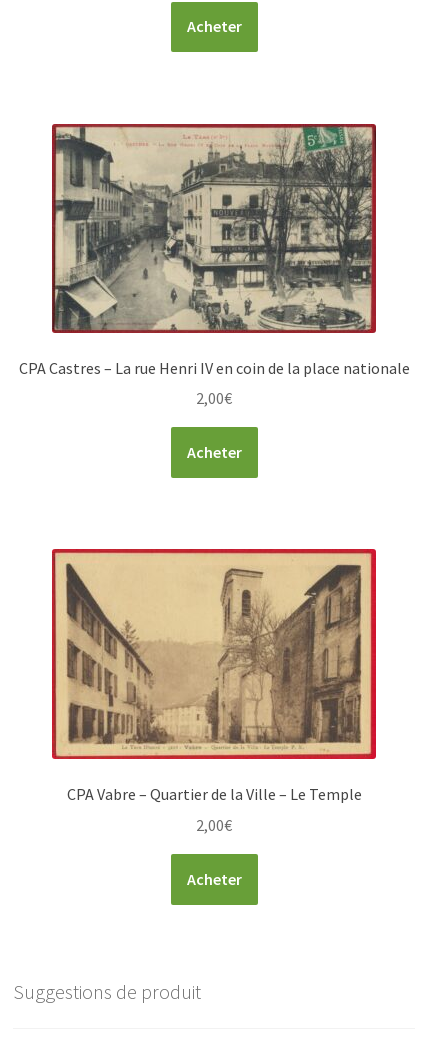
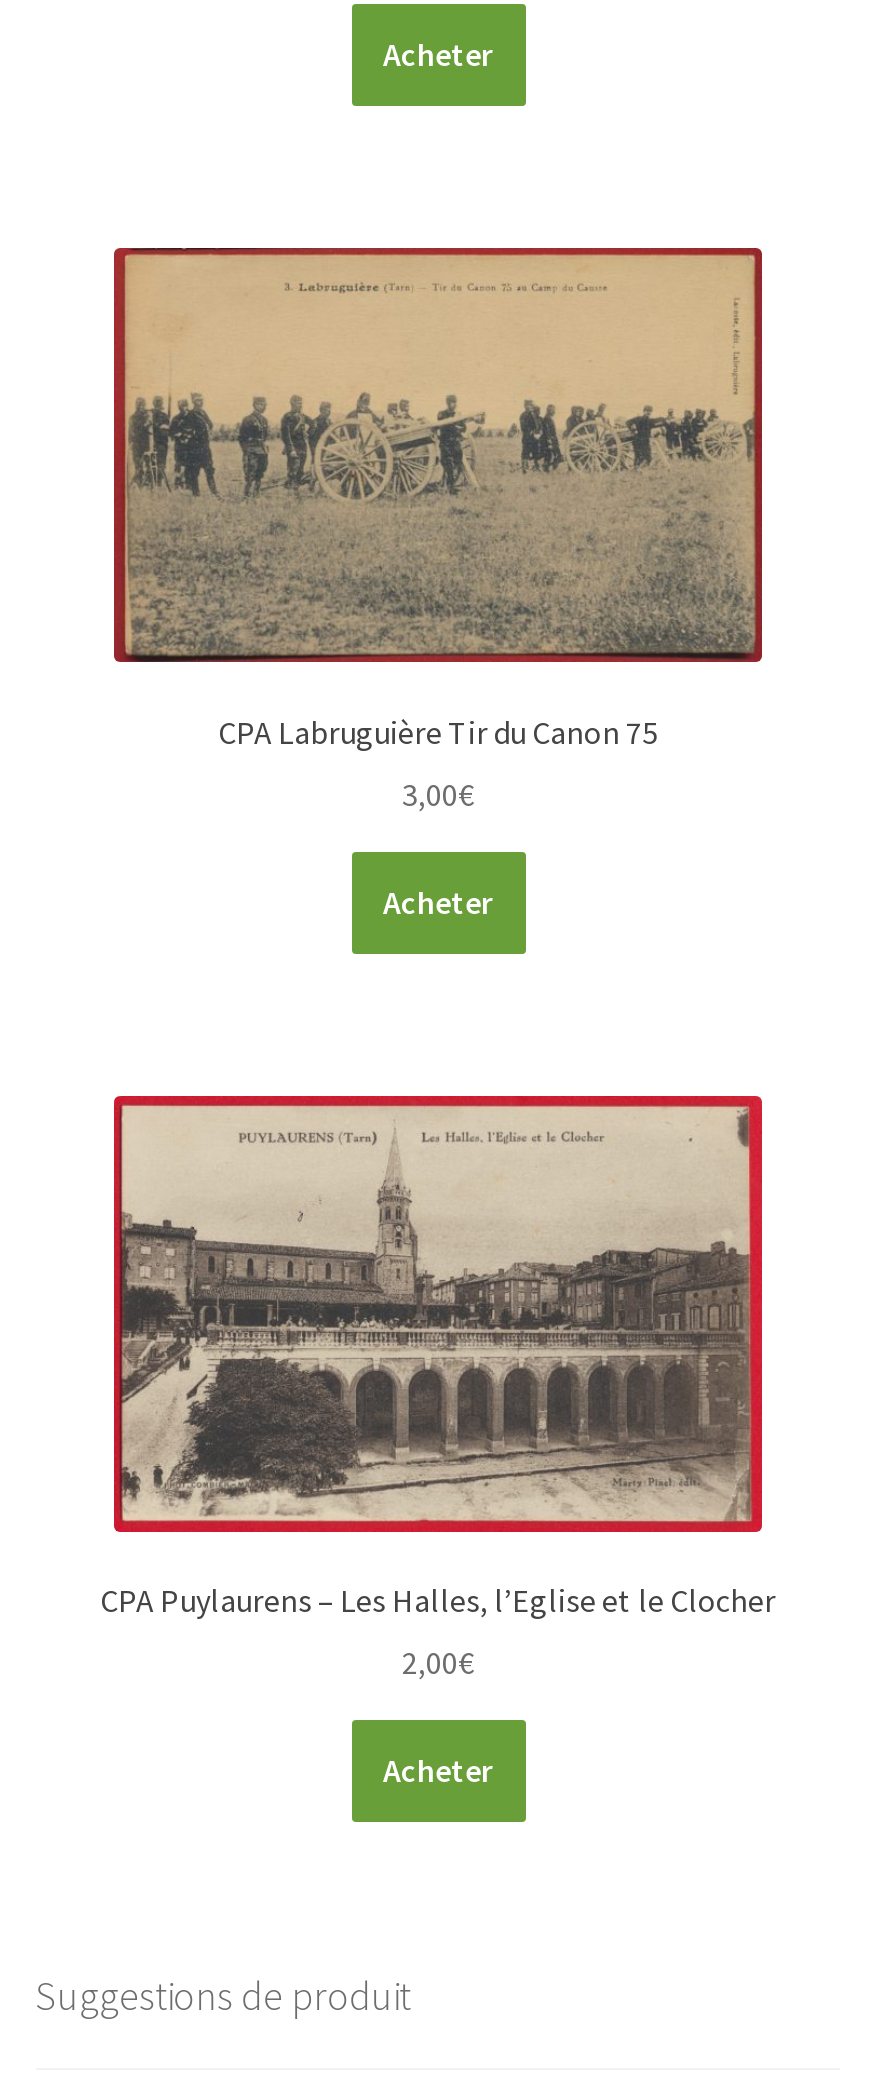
- [image]
- CPA Castres – La rue Henri IV en coin de la place nationale
+ [image]
+ CPA Labruguière Tir du Canon 75

- 2,00€
+ 3,00€

- [image]
- CPA Vabre – Quartier de la Ville – Le Temple
+ [image]
+ CPA Puylaurens – Les Halles, l’Eglise et le Clocher
